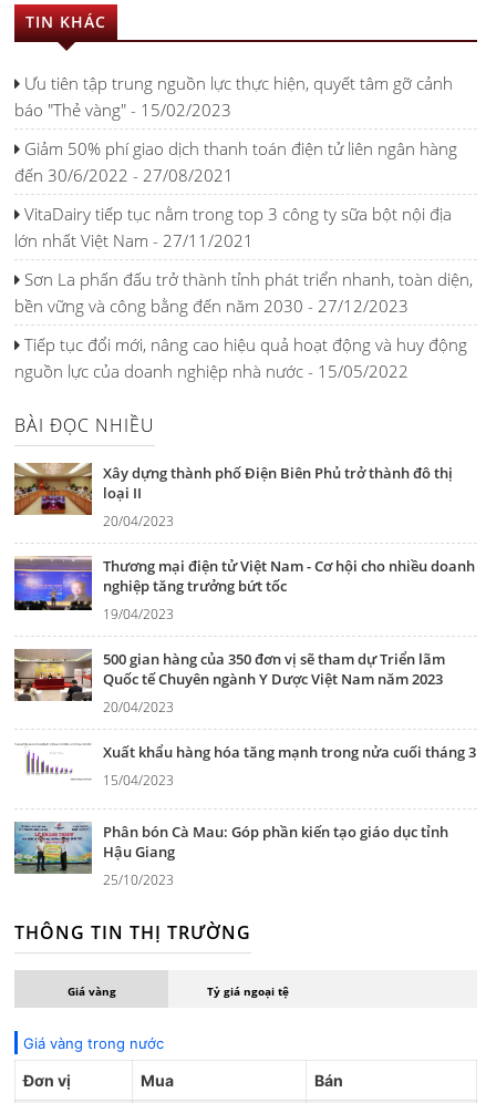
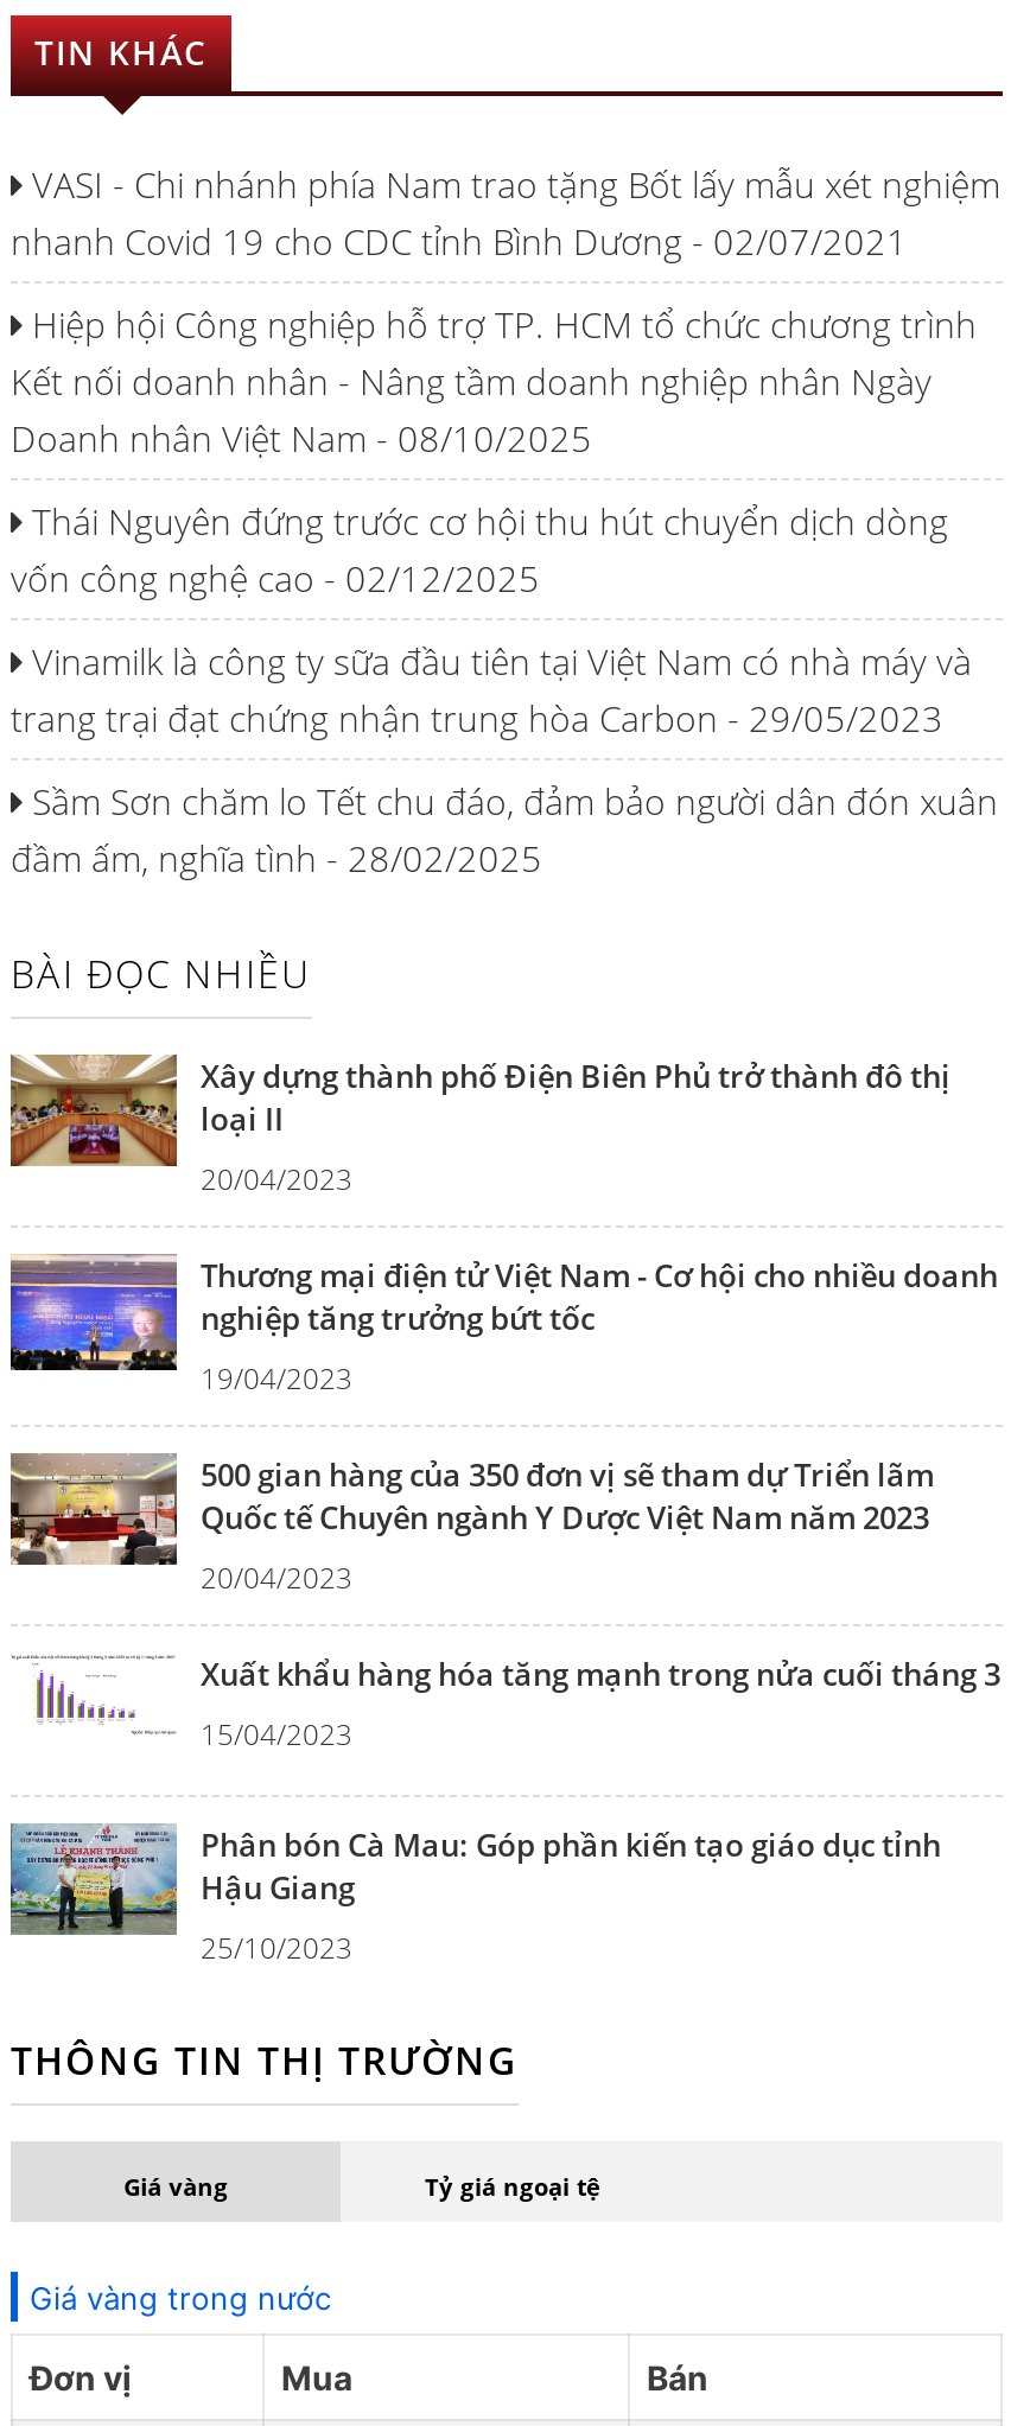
- Ưu tiên tập trung nguồn lực thực hiện, quyết tâm gỡ cảnh
- báo "Thẻ vàng" - 15/02/2023
+ VASI - Chi nhánh phía Nam trao tặng Bốt lấy mẫu xét nghiệm
+ nhanh Covid 19 cho CDC tỉnh Bình Dương - 02/07/2021

- Giảm 50% phí giao dịch thanh toán điện tử liên ngân hàng
- đến 30/6/2022 - 27/08/2021
+ Hiệp hội Công nghiệp hỗ trợ TP. HCM tổ chức chương trình
+ Kết nối doanh nhân - Nâng tầm doanh nghiệp nhân Ngày
+ Doanh nhân Việt Nam - 08/10/2025

- VitaDairy tiếp tục nằm trong top 3 công ty sữa bột nội địa
- lớn nhất Việt Nam - 27/11/2021
+ Thái Nguyên đứng trước cơ hội thu hút chuyển dịch dòng
+ vốn công nghệ cao - 02/12/2025

- Sơn La phấn đấu trở thành tỉnh phát triển nhanh, toàn diện,
- bền vững và công bằng đến năm 2030 - 27/12/2023
+ Vinamilk là công ty sữa đầu tiên tại Việt Nam có nhà máy và
+ trang trại đạt chứng nhận trung hòa Carbon - 29/05/2023

- Tiếp tục đổi mới, nâng cao hiệu quả hoạt động và huy động
- nguồn lực của doanh nghiệp nhà nước - 15/05/2022
+ Sầm Sơn chăm lo Tết chu đáo, đảm bảo người dân đón xuân
+ đầm ấm, nghĩa tình - 28/02/2025
